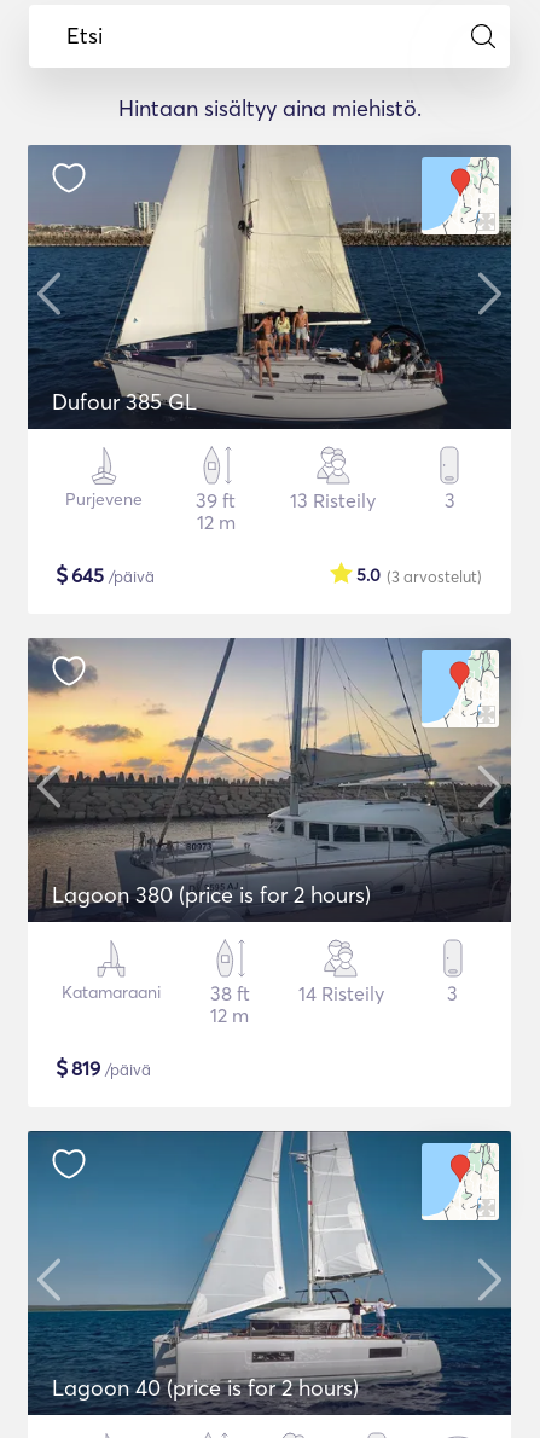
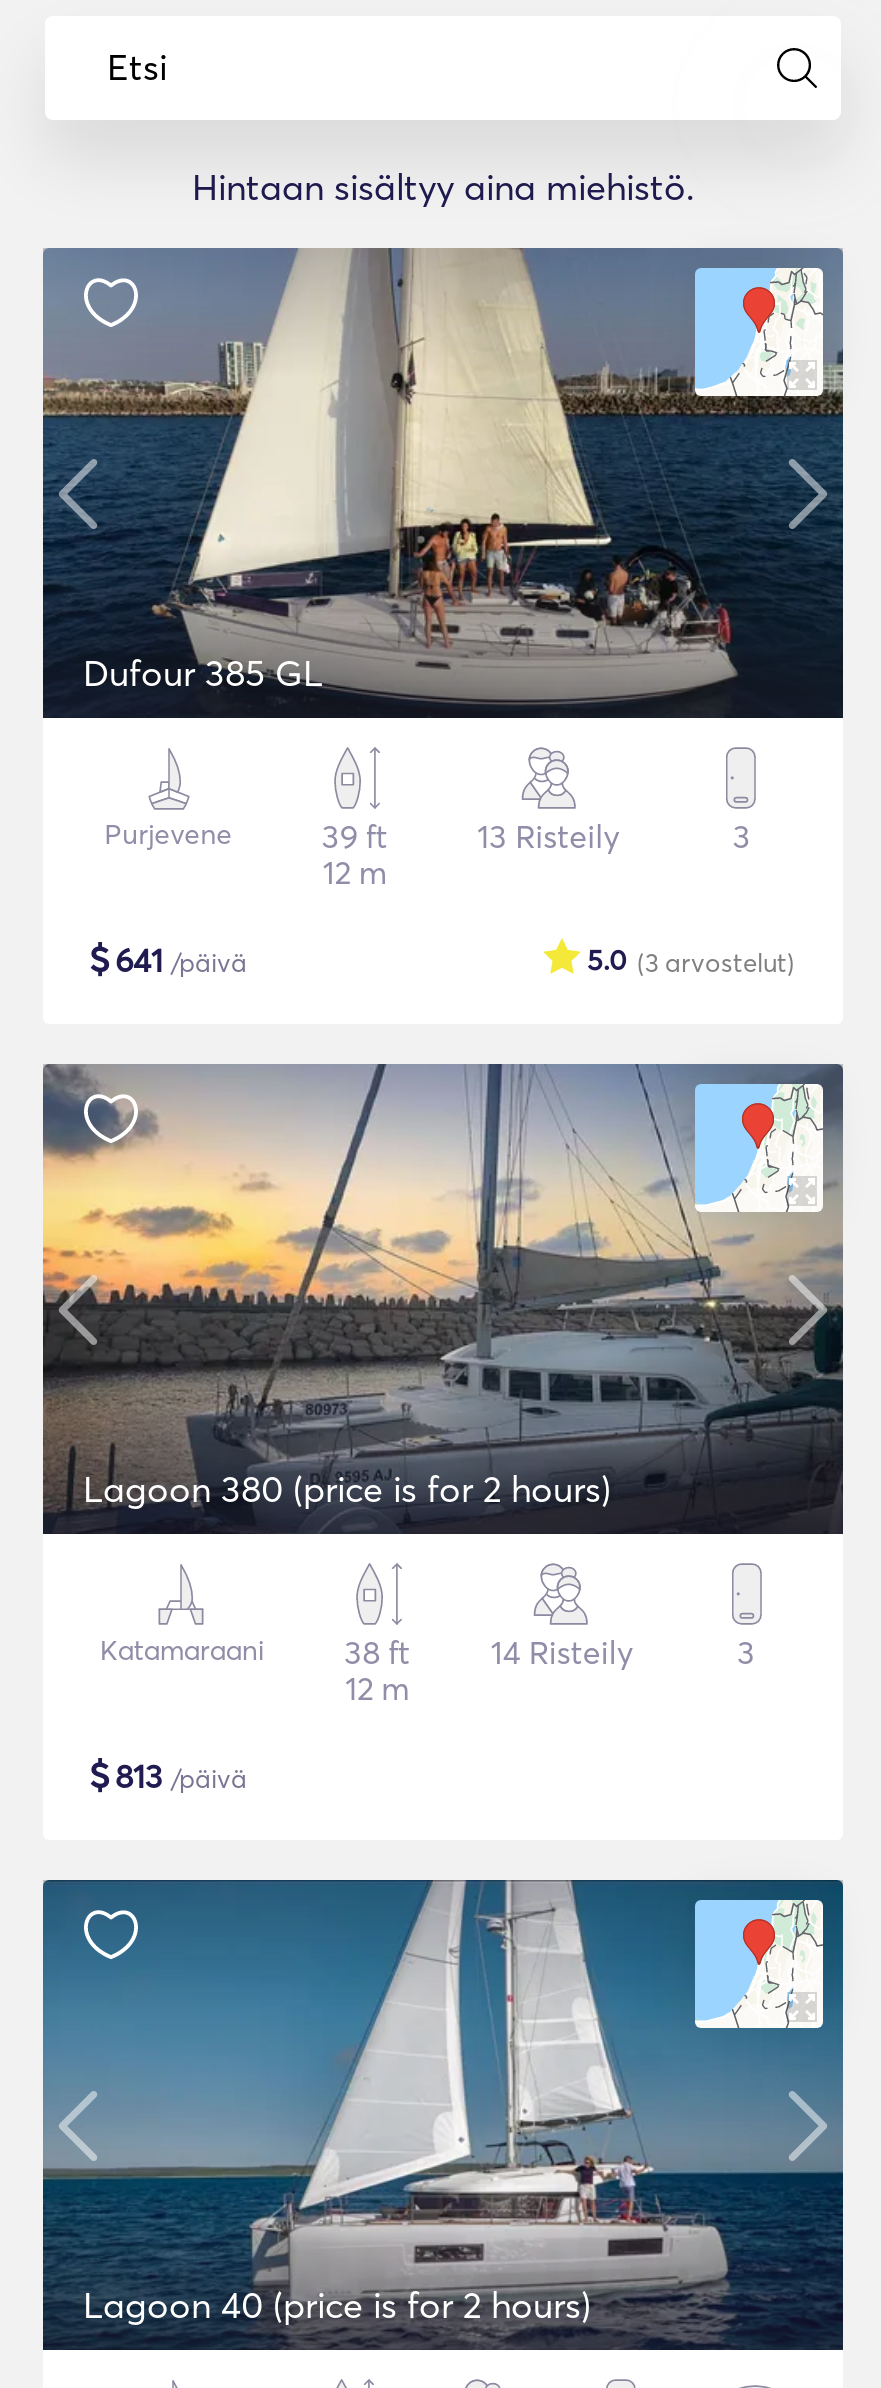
- $645 /päivä
+ $641 /päivä

- $819 /päivä
+ $813 /päivä
